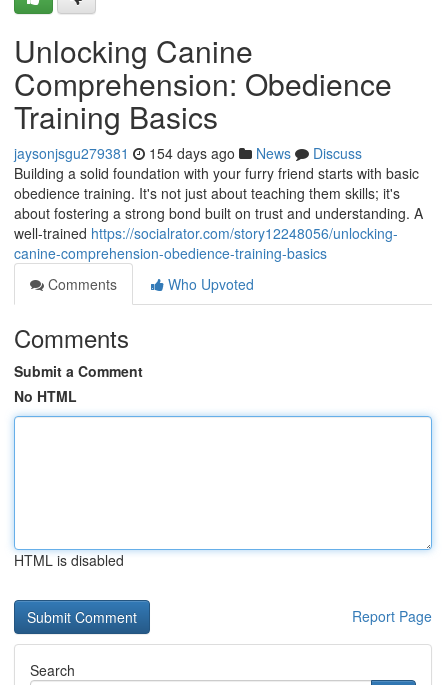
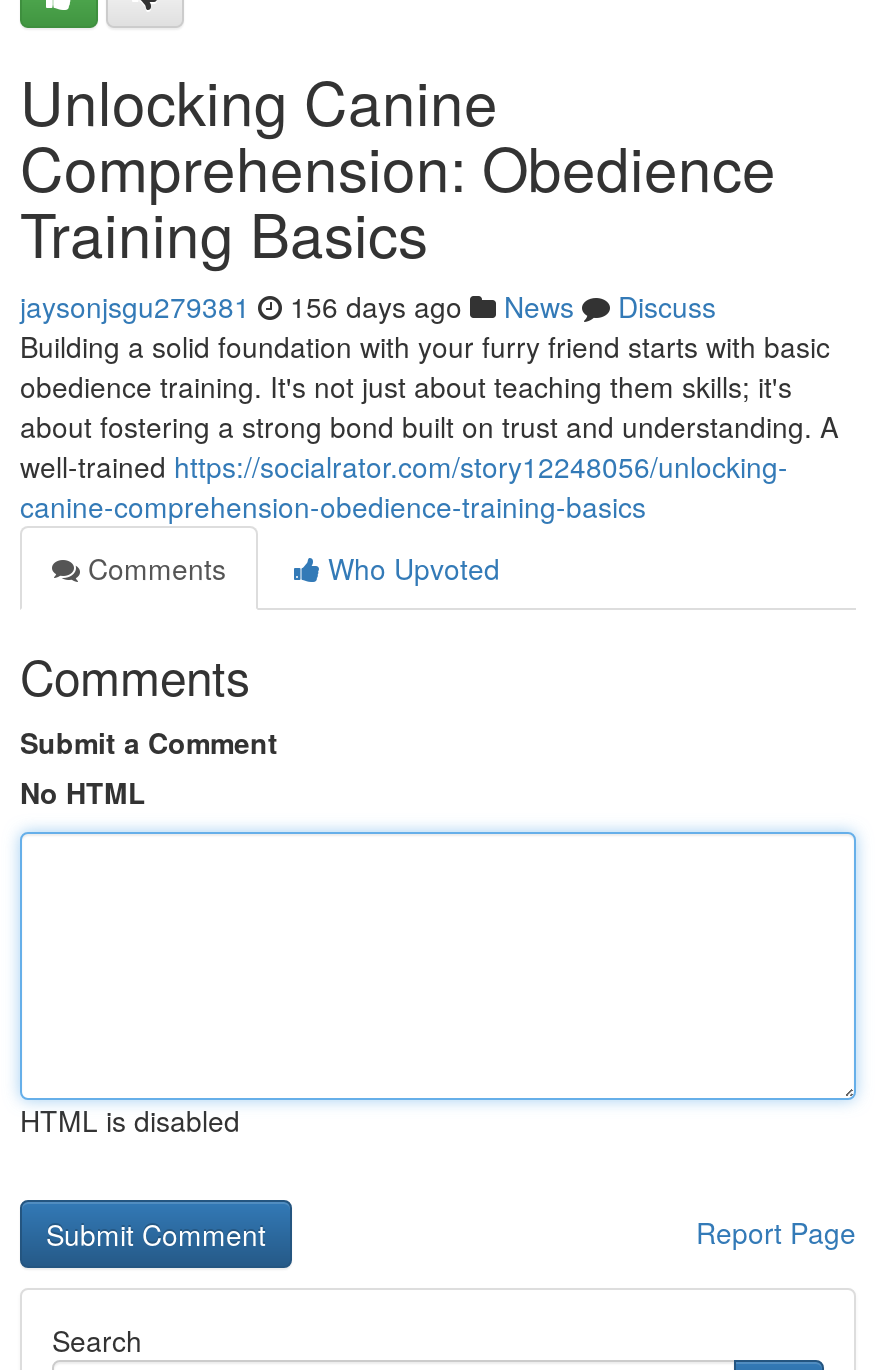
- jaysonjsgu279381 154 days ago News Discuss
+ jaysonjsgu279381 156 days ago News Discuss
